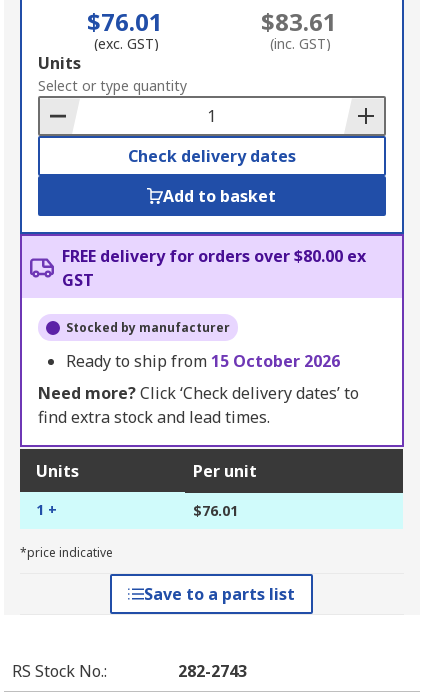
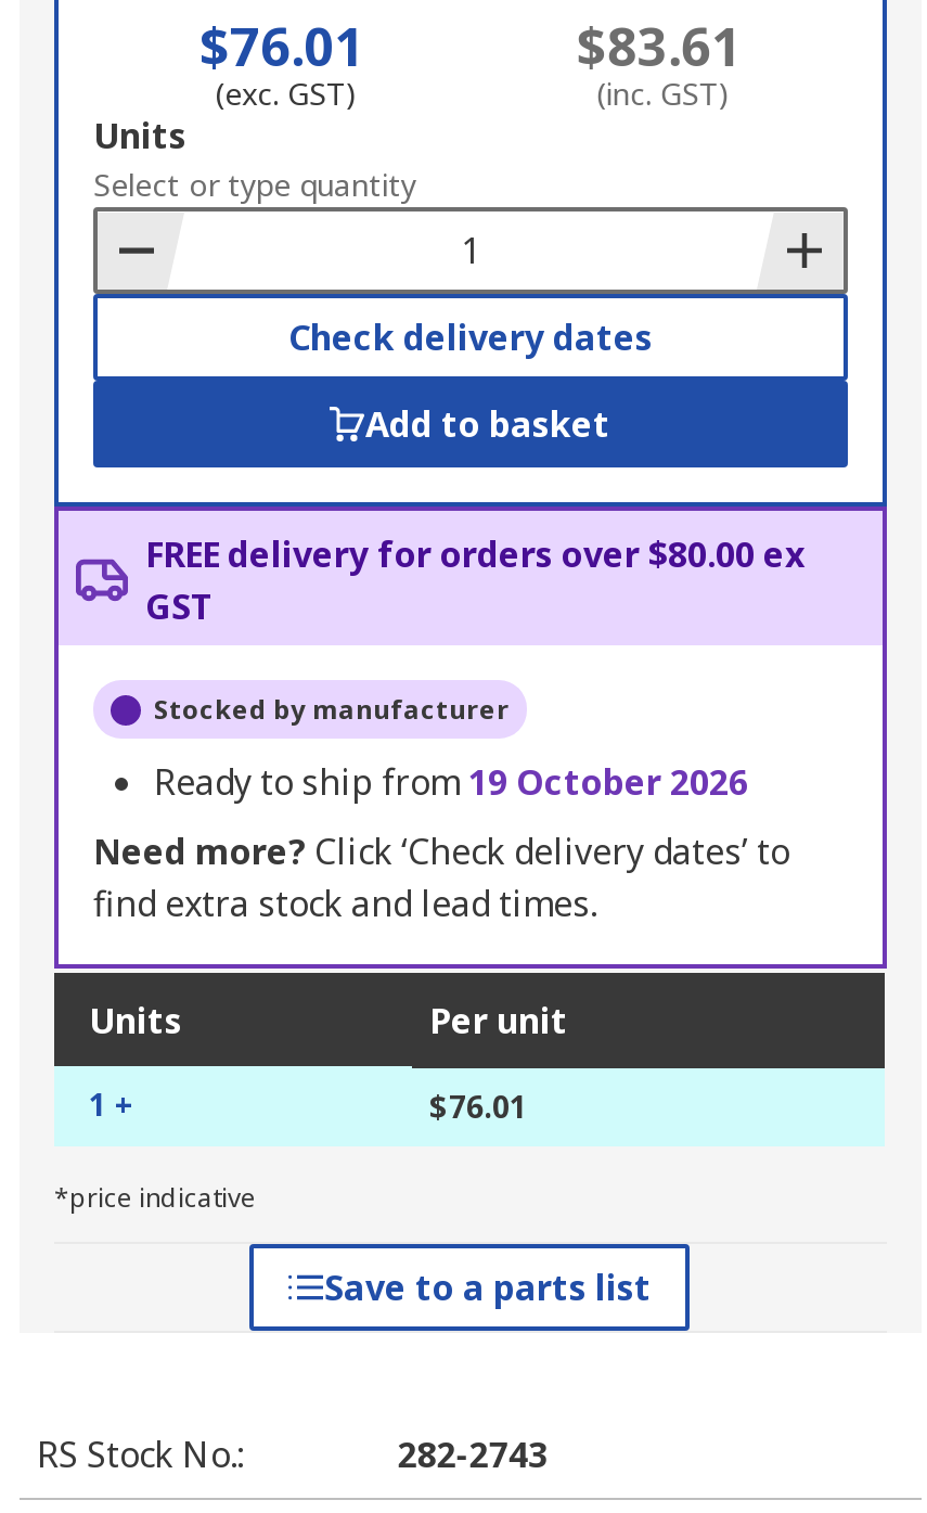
- Ready to ship from 15 October 2026
+ Ready to ship from 19 October 2026
